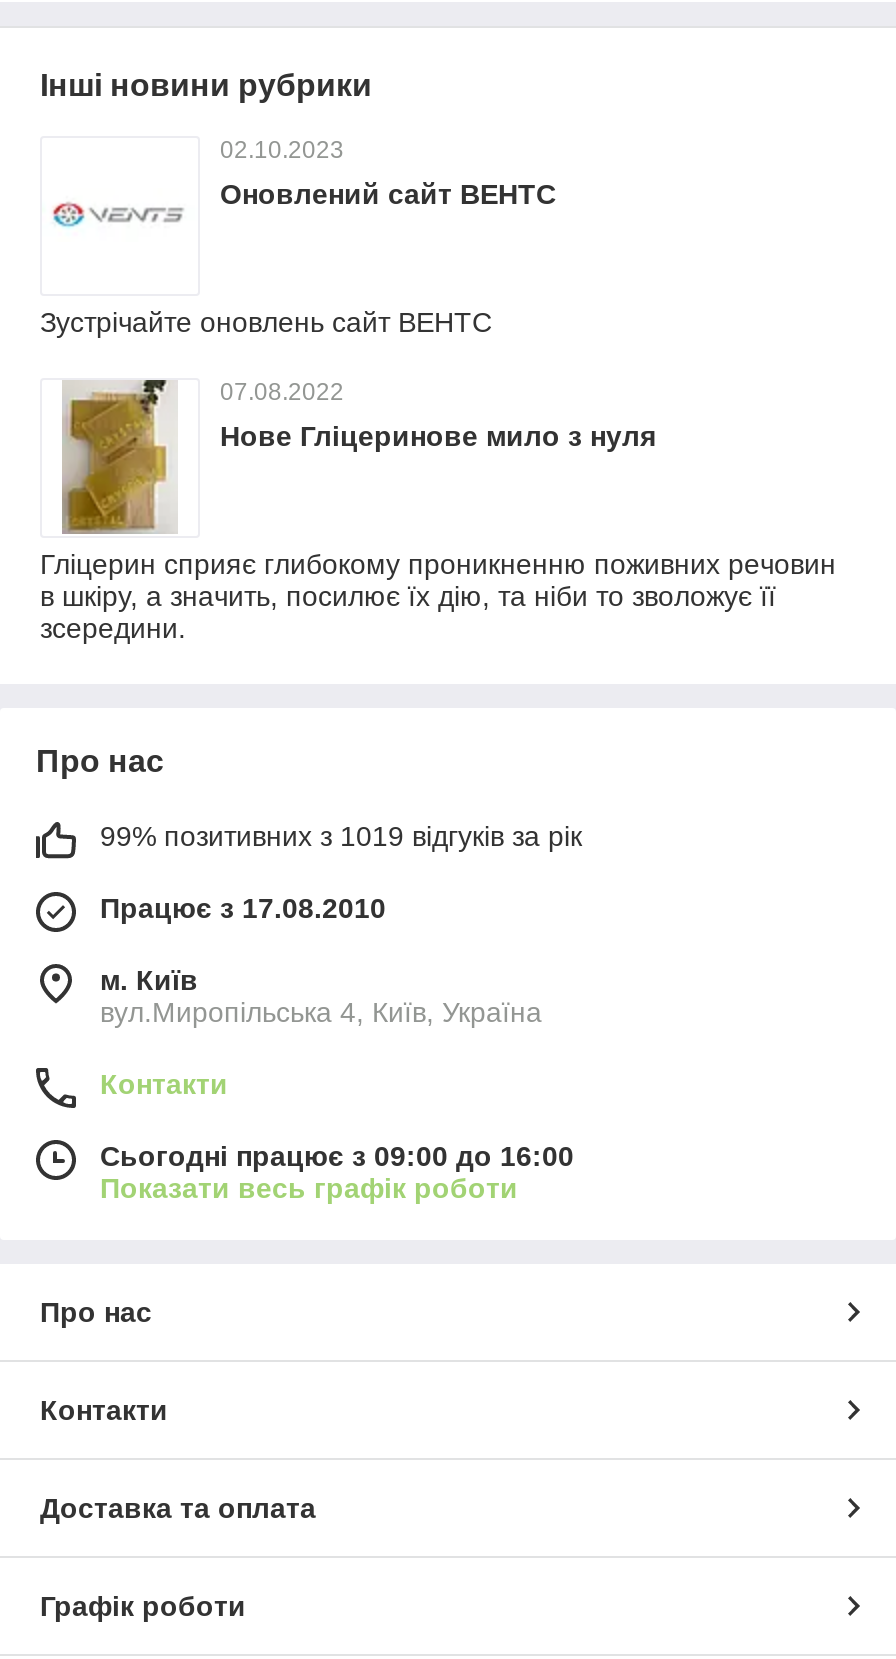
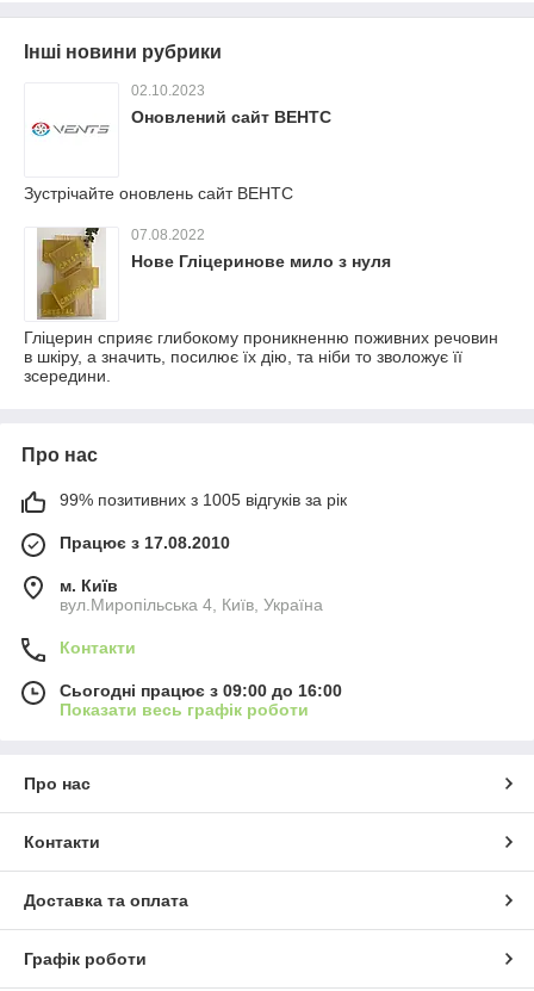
- 99% позитивних з 1019 відгуків за рік
+ 99% позитивних з 1005 відгуків за рік
